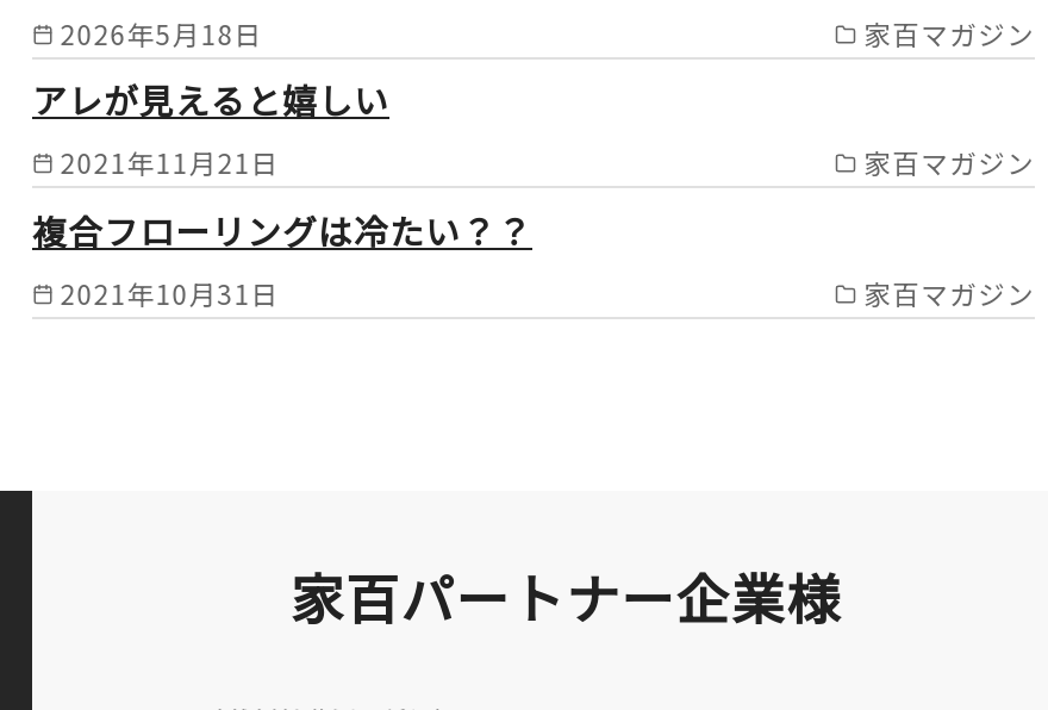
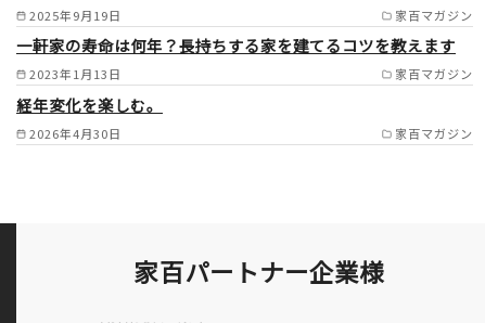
- 2026年5月18日
+ 2025年9月19日

- アレが見えると嬉しい
+ 一軒家の寿命は何年？長持ちする家を建てるコツを教えます

- 2021年11月21日
+ 2023年1月13日

- 複合フローリングは冷たい？？
+ 経年変化を楽しむ。

- 2021年10月31日
+ 2026年4月30日
